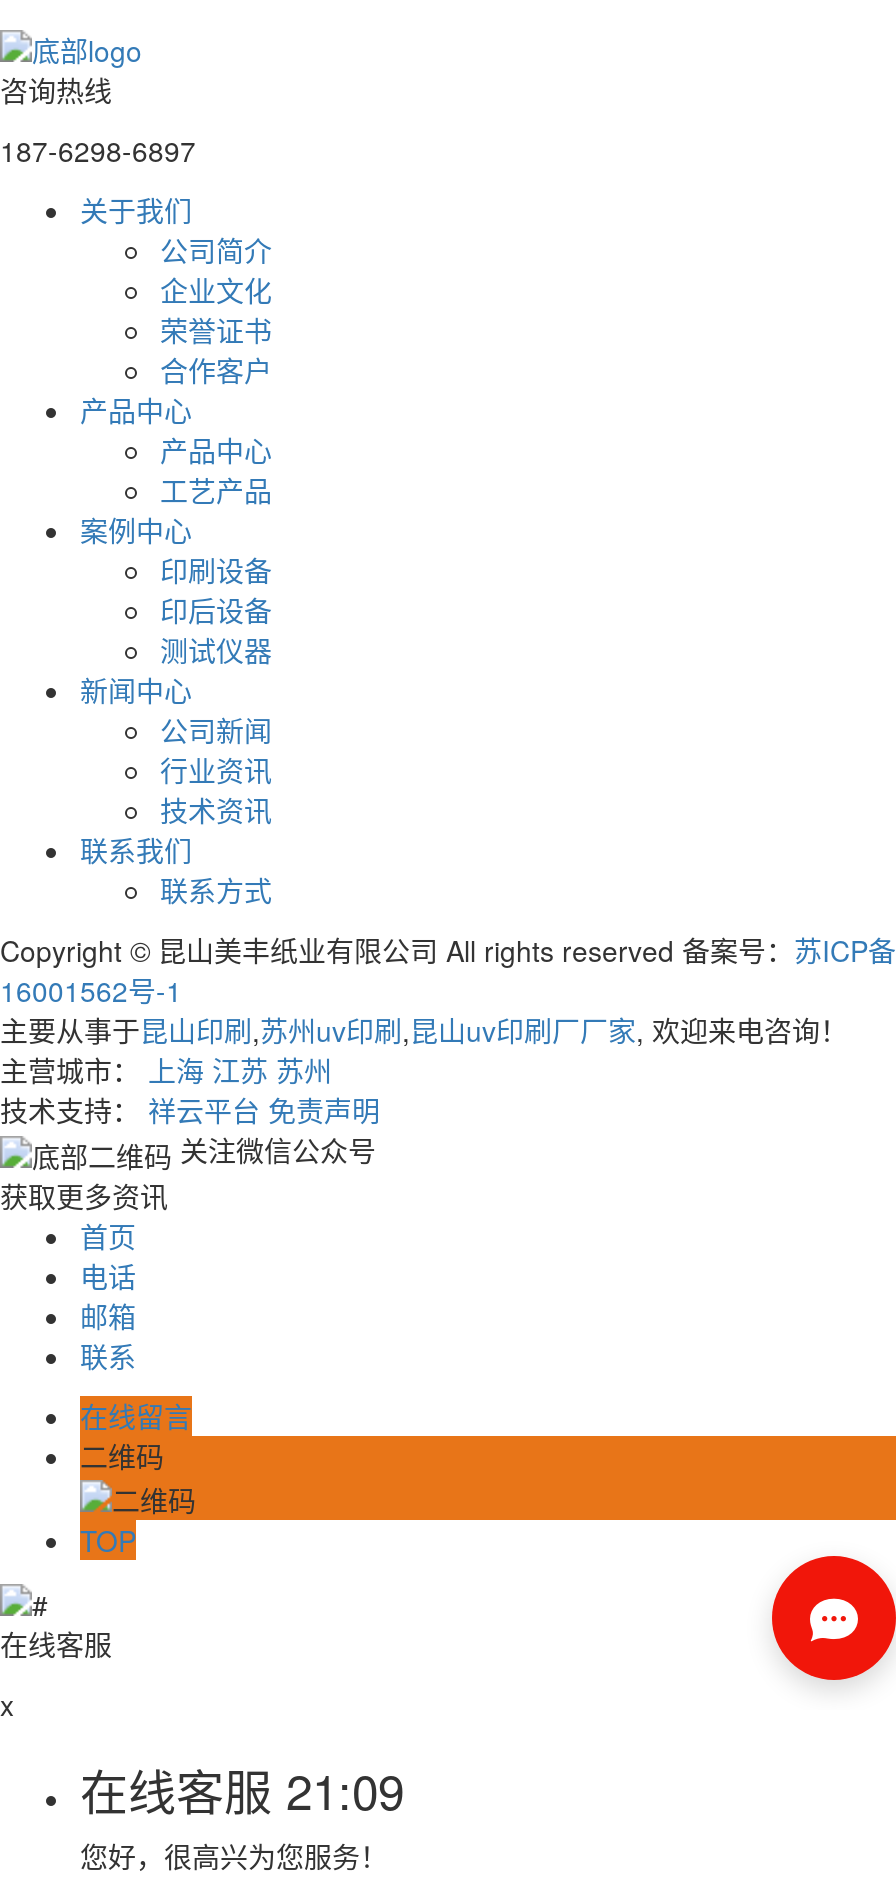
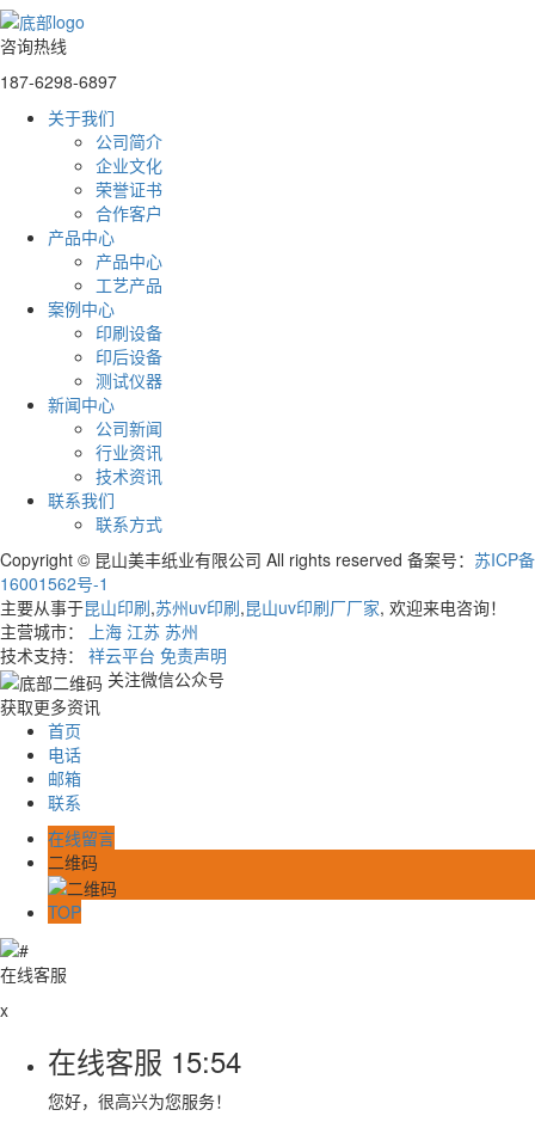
- [image]

- 在线客服21:09
+ 在线客服15:54
